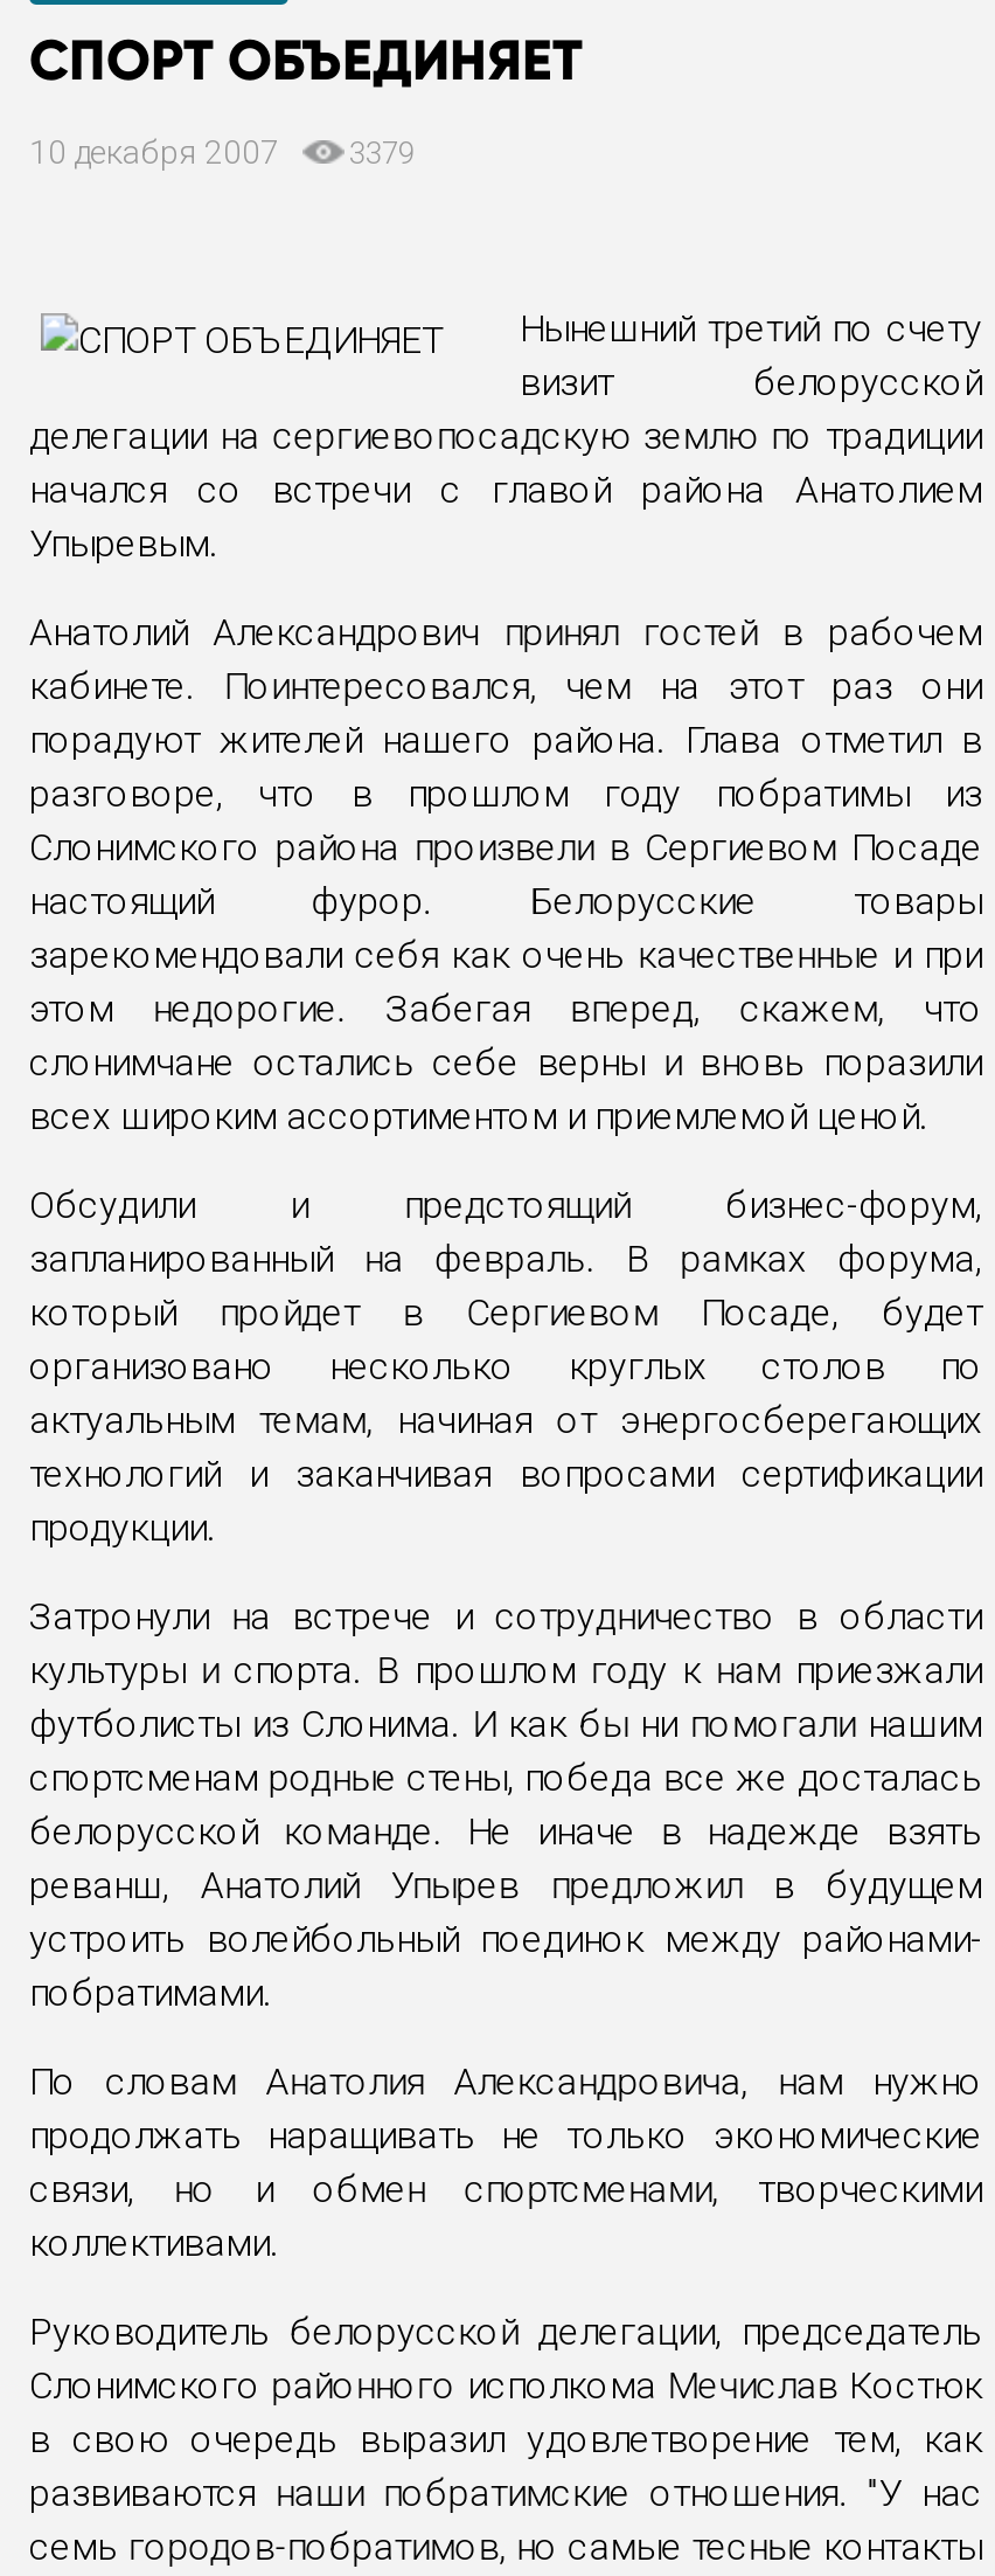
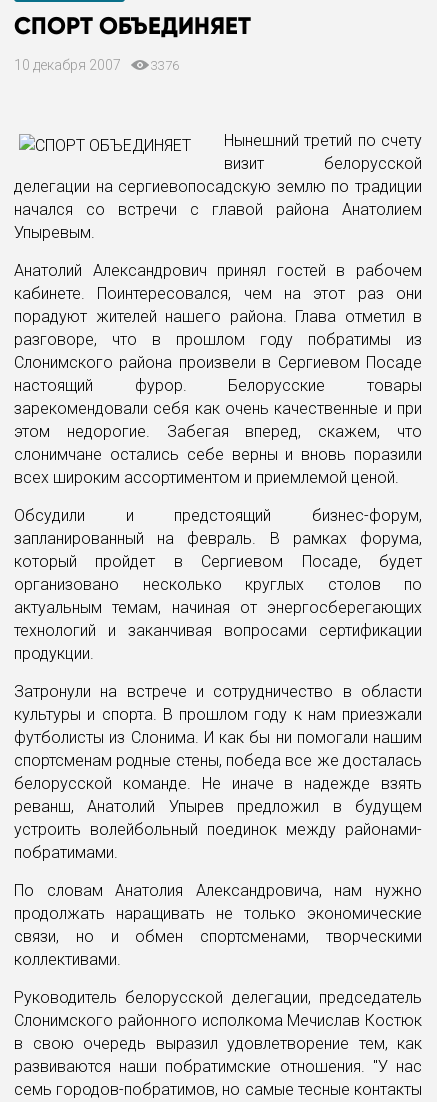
- 10 декабря 2007 3379
+ 10 декабря 2007 3376
